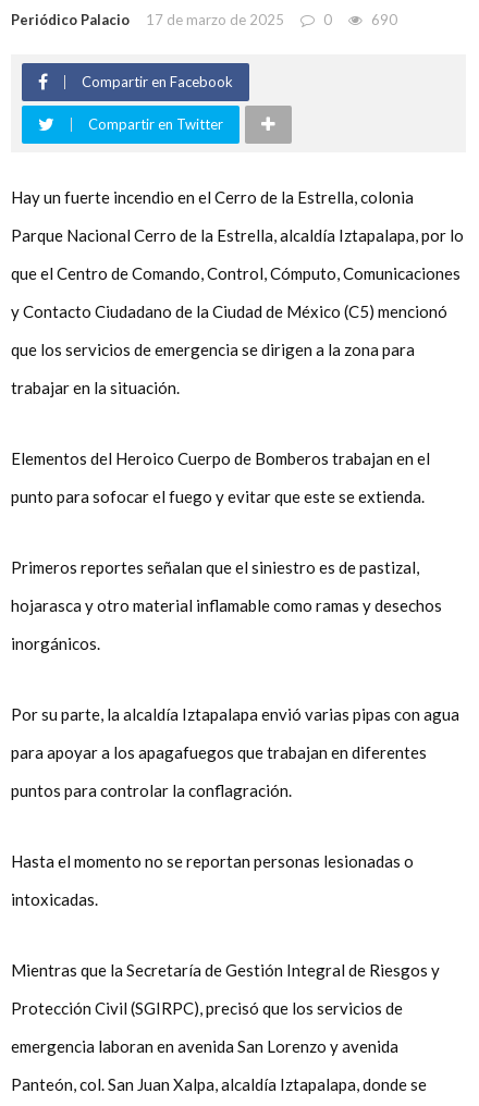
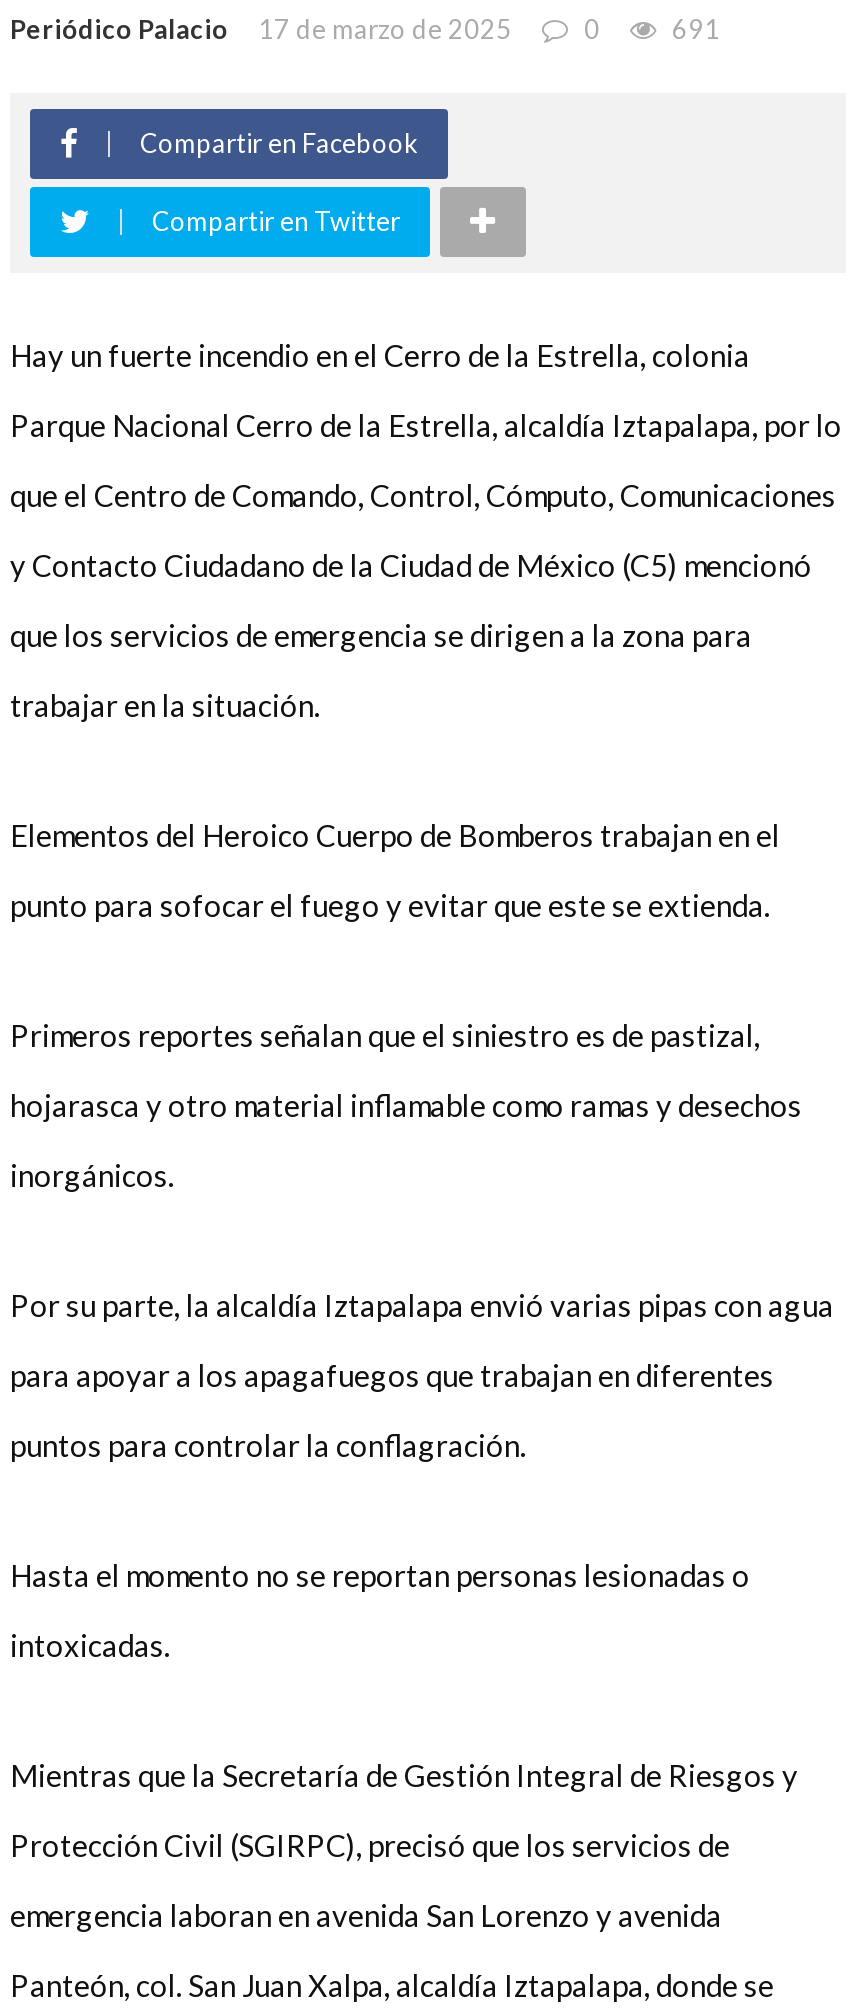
- 690
+ 691
